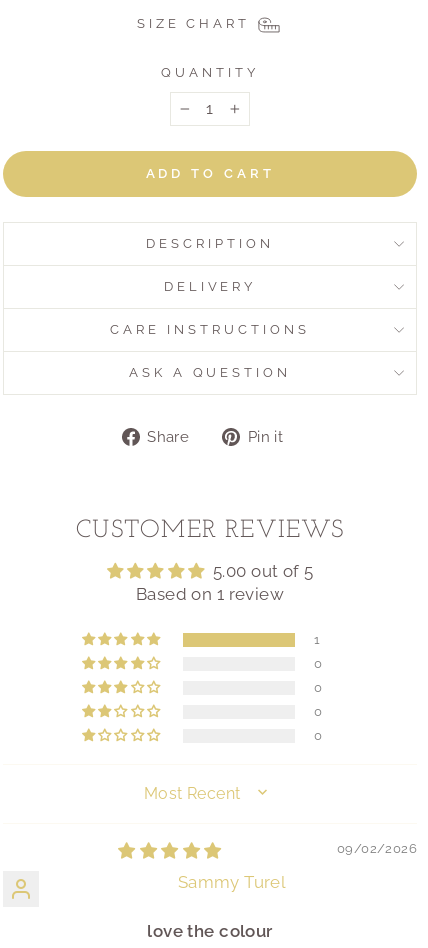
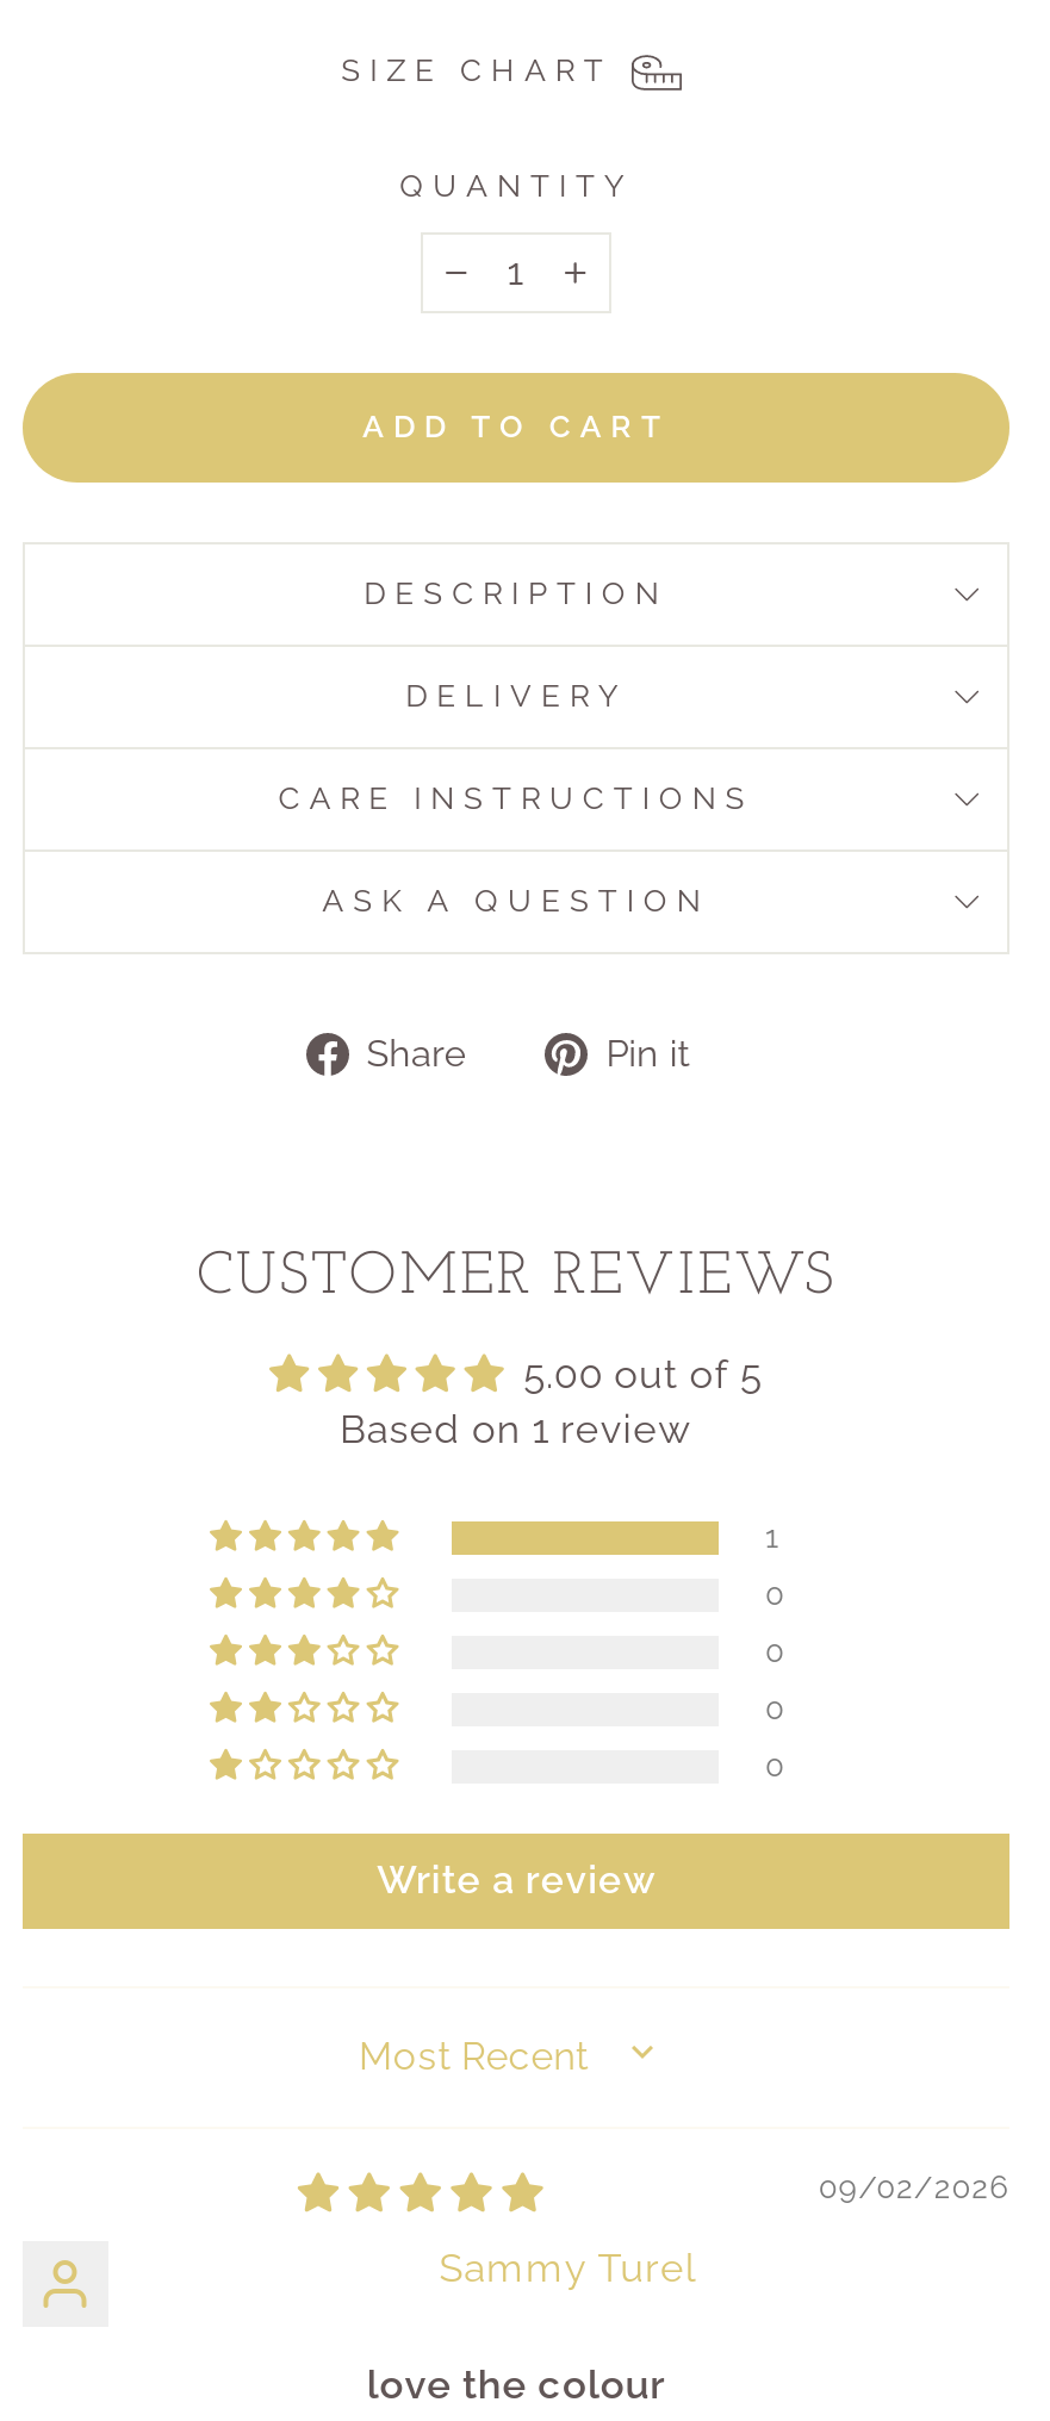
+ Write a review
